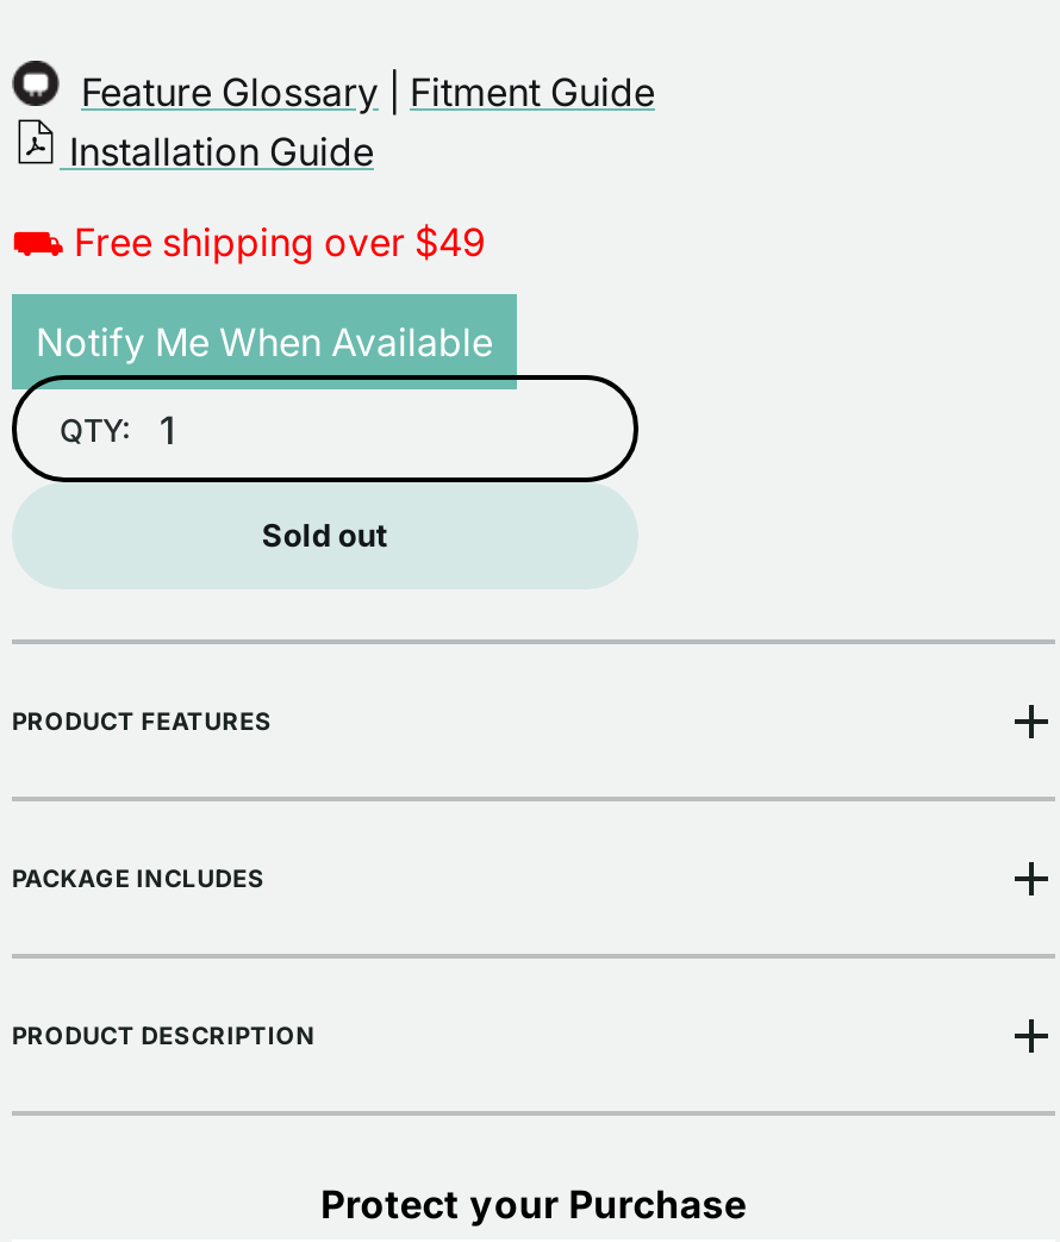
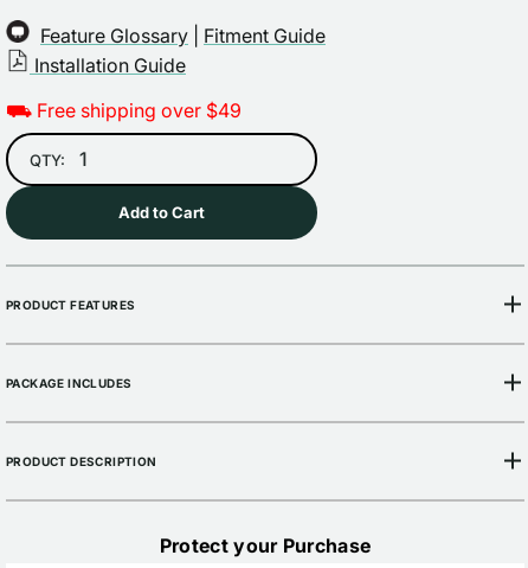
- Notify Me When Available

- Sold out
+ Add to Cart
